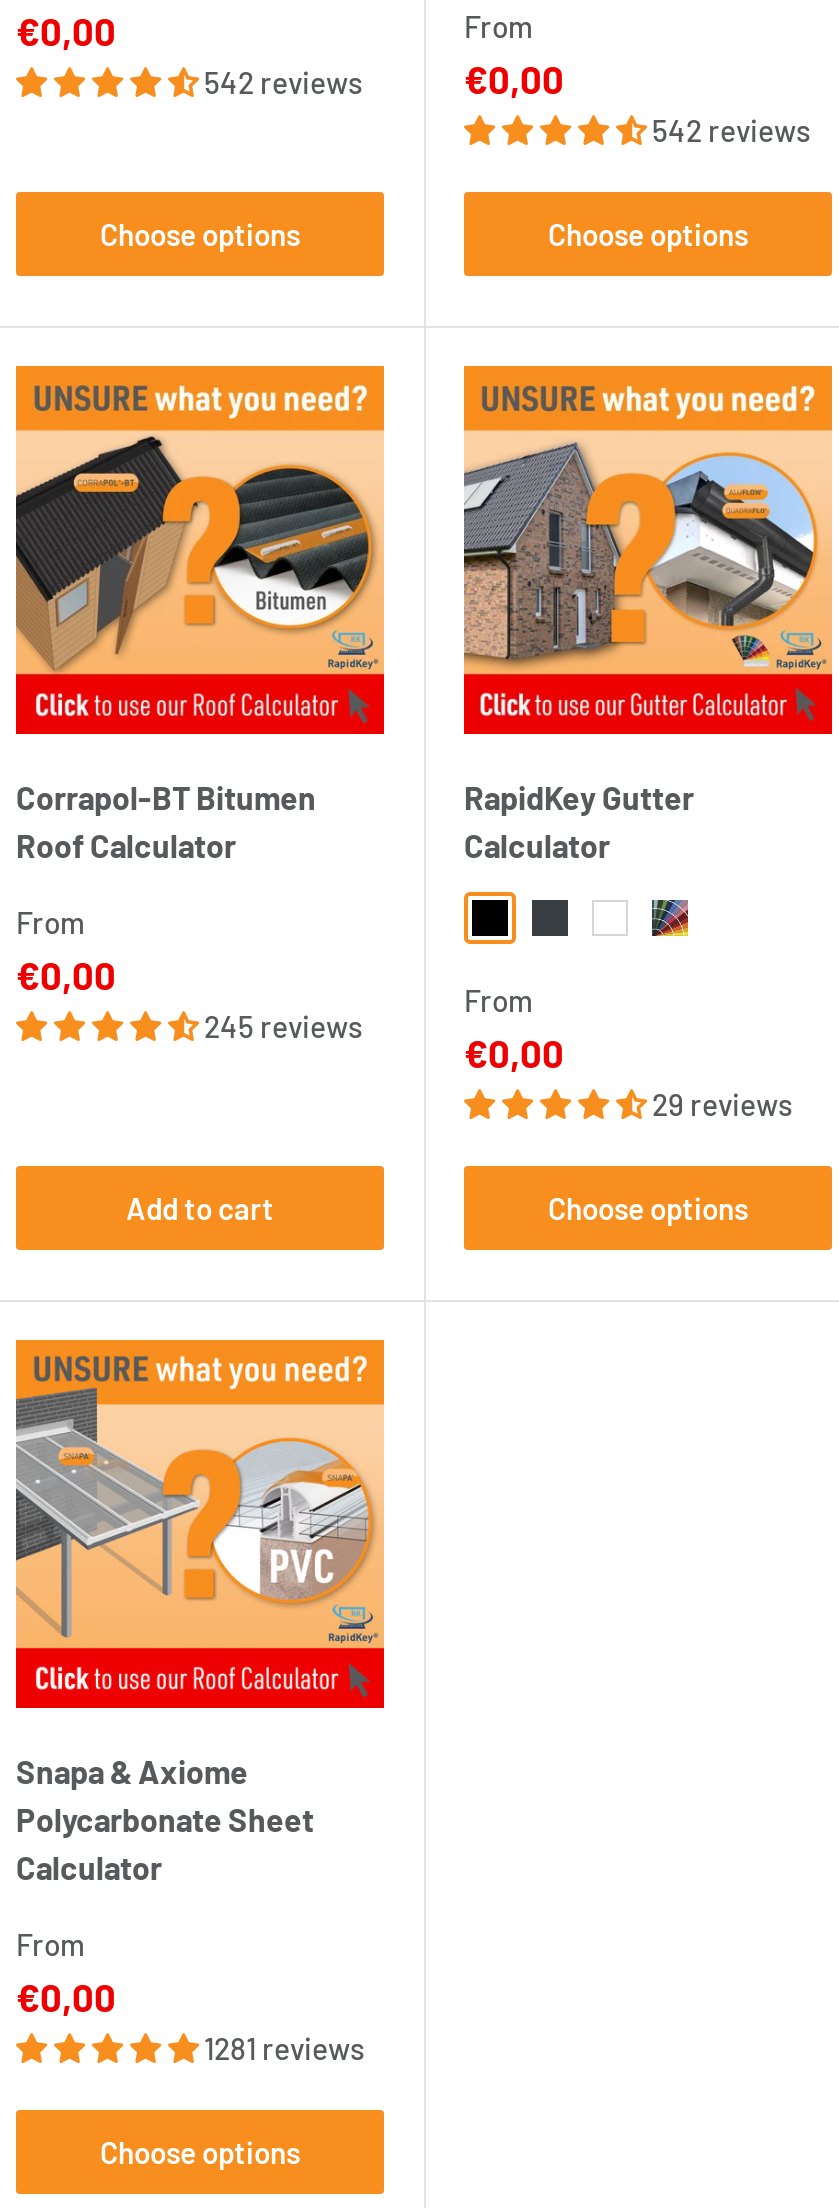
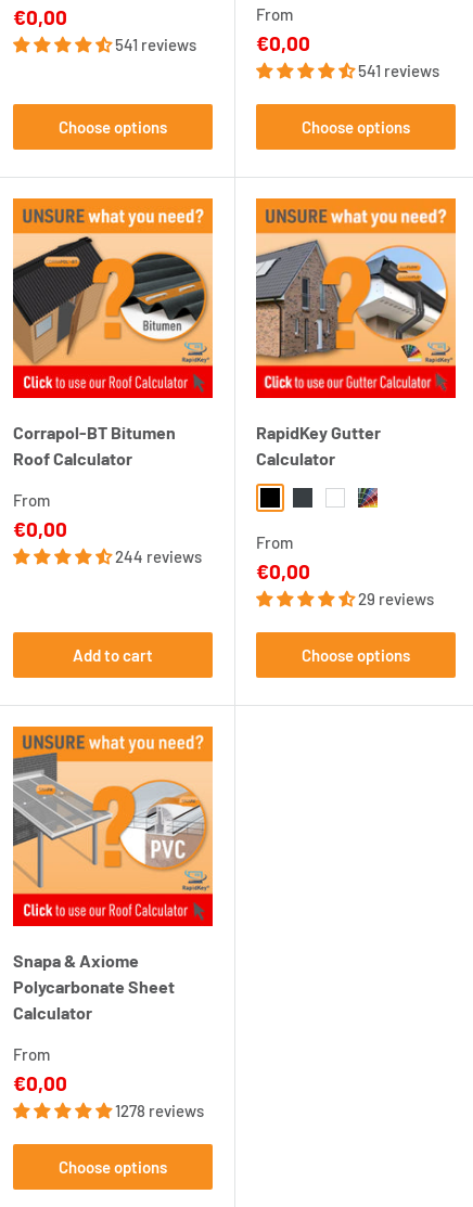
- 542 reviews
+ 541 reviews

- 542 reviews
+ 541 reviews

- 245 reviews
+ 244 reviews

- 1281 reviews
+ 1278 reviews
